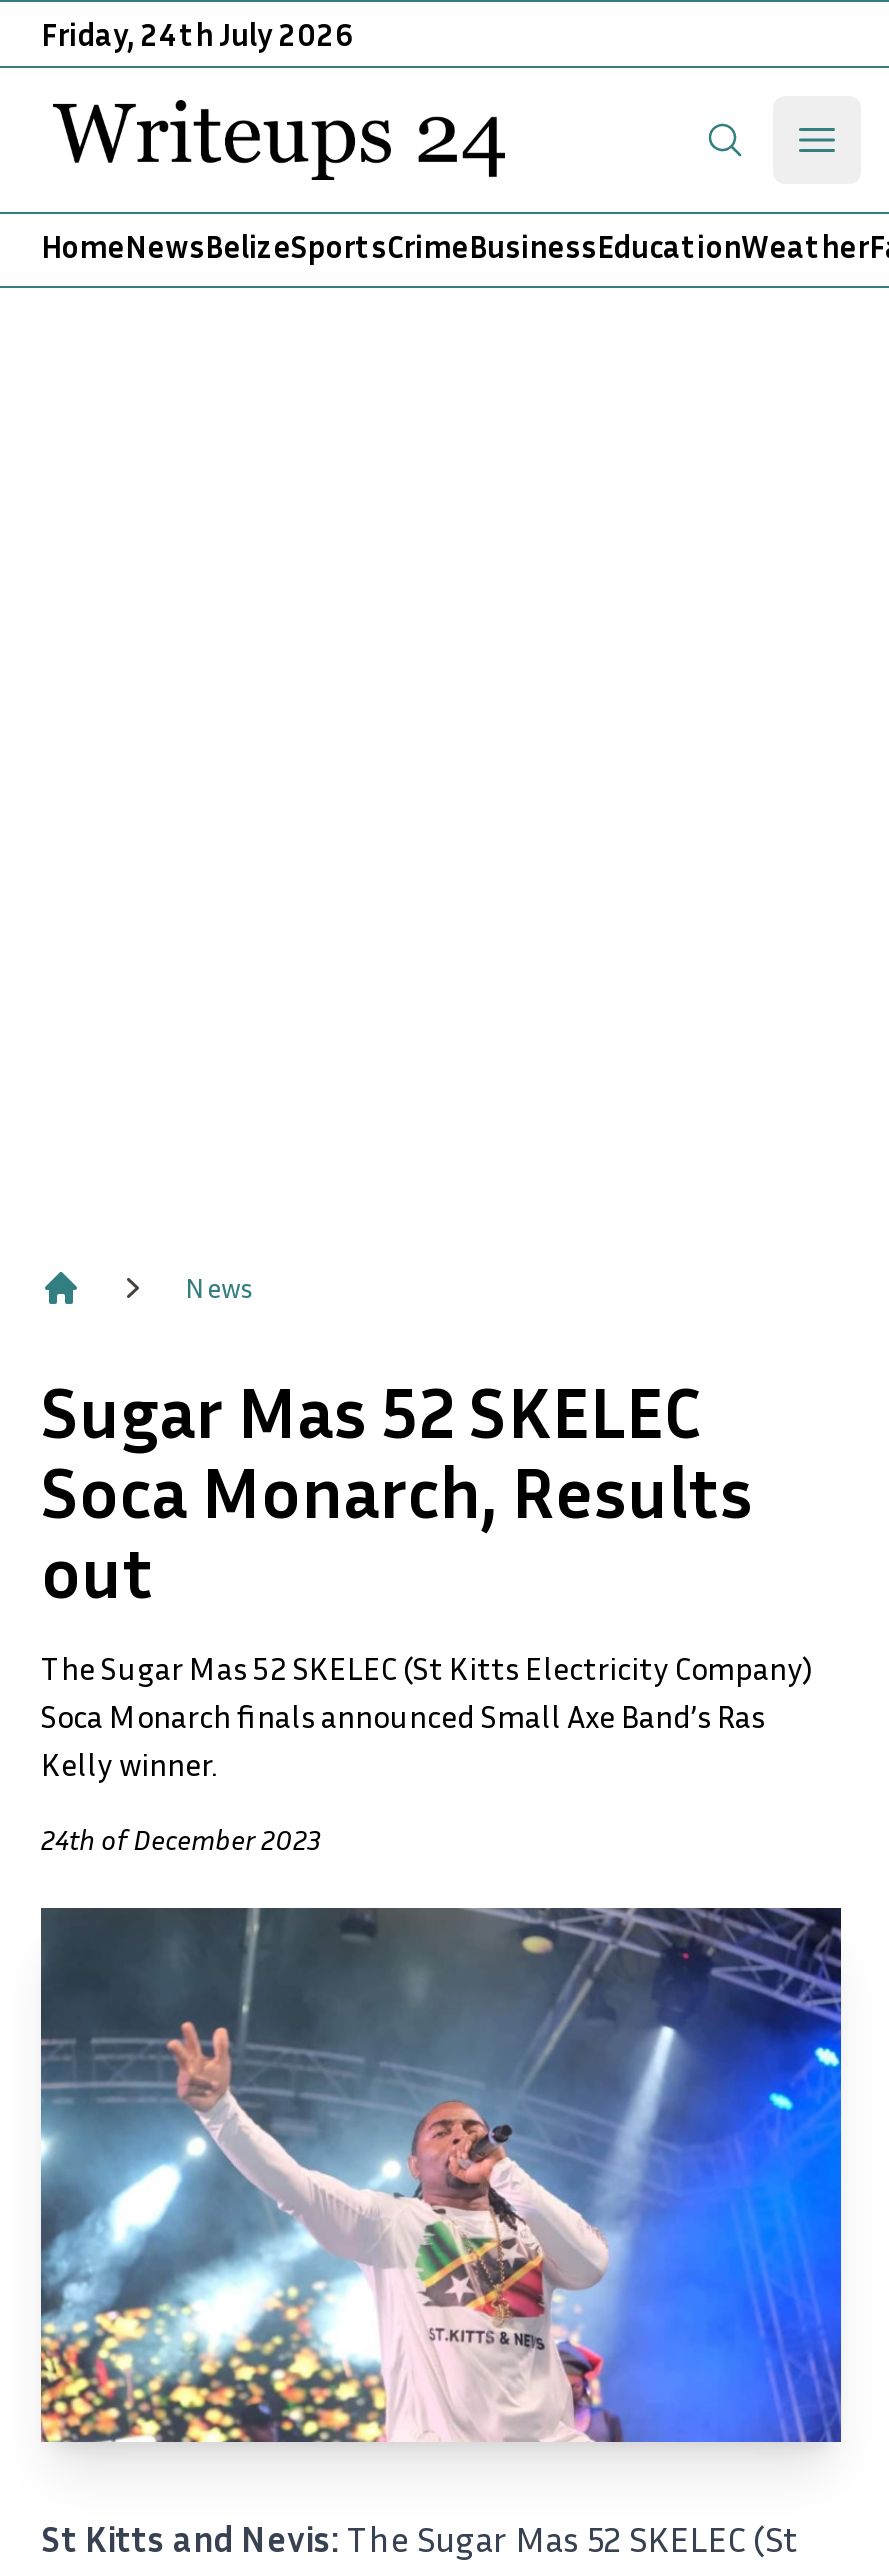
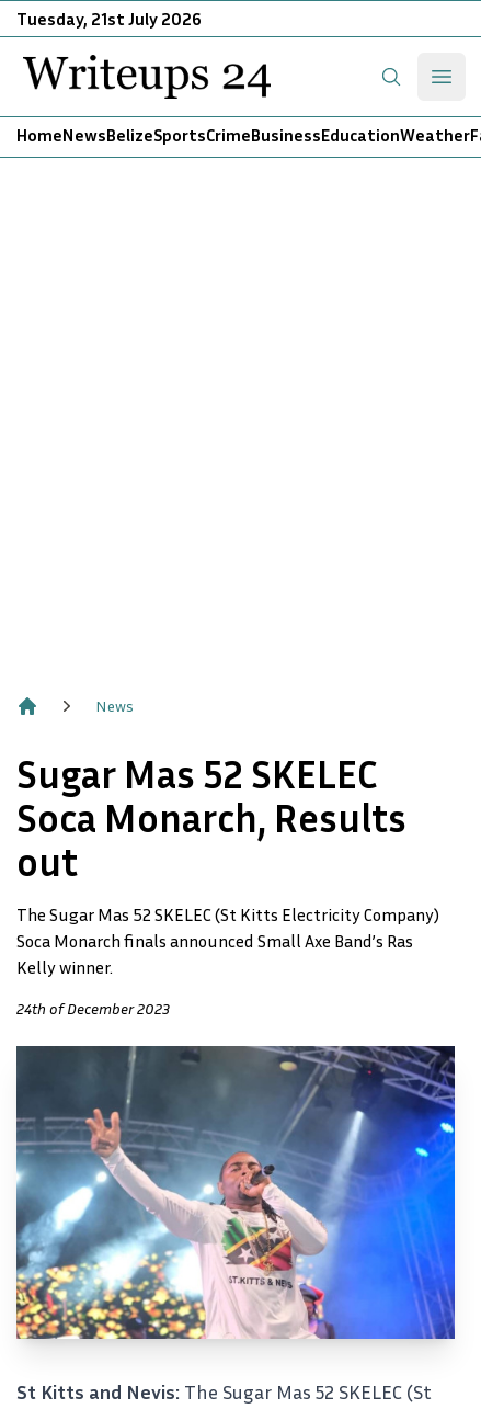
- Friday, 24th July 2026
+ Tuesday, 21st July 2026
